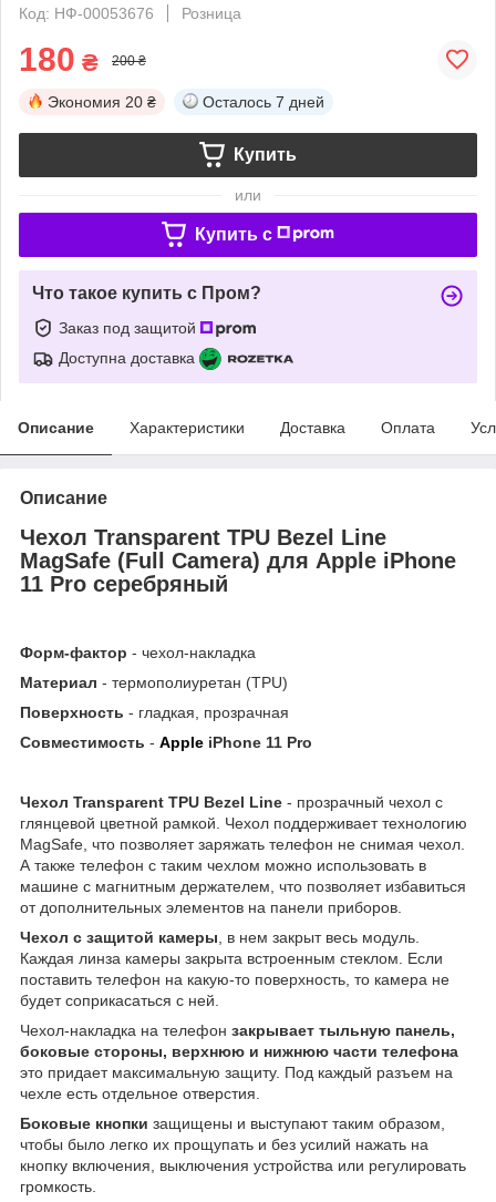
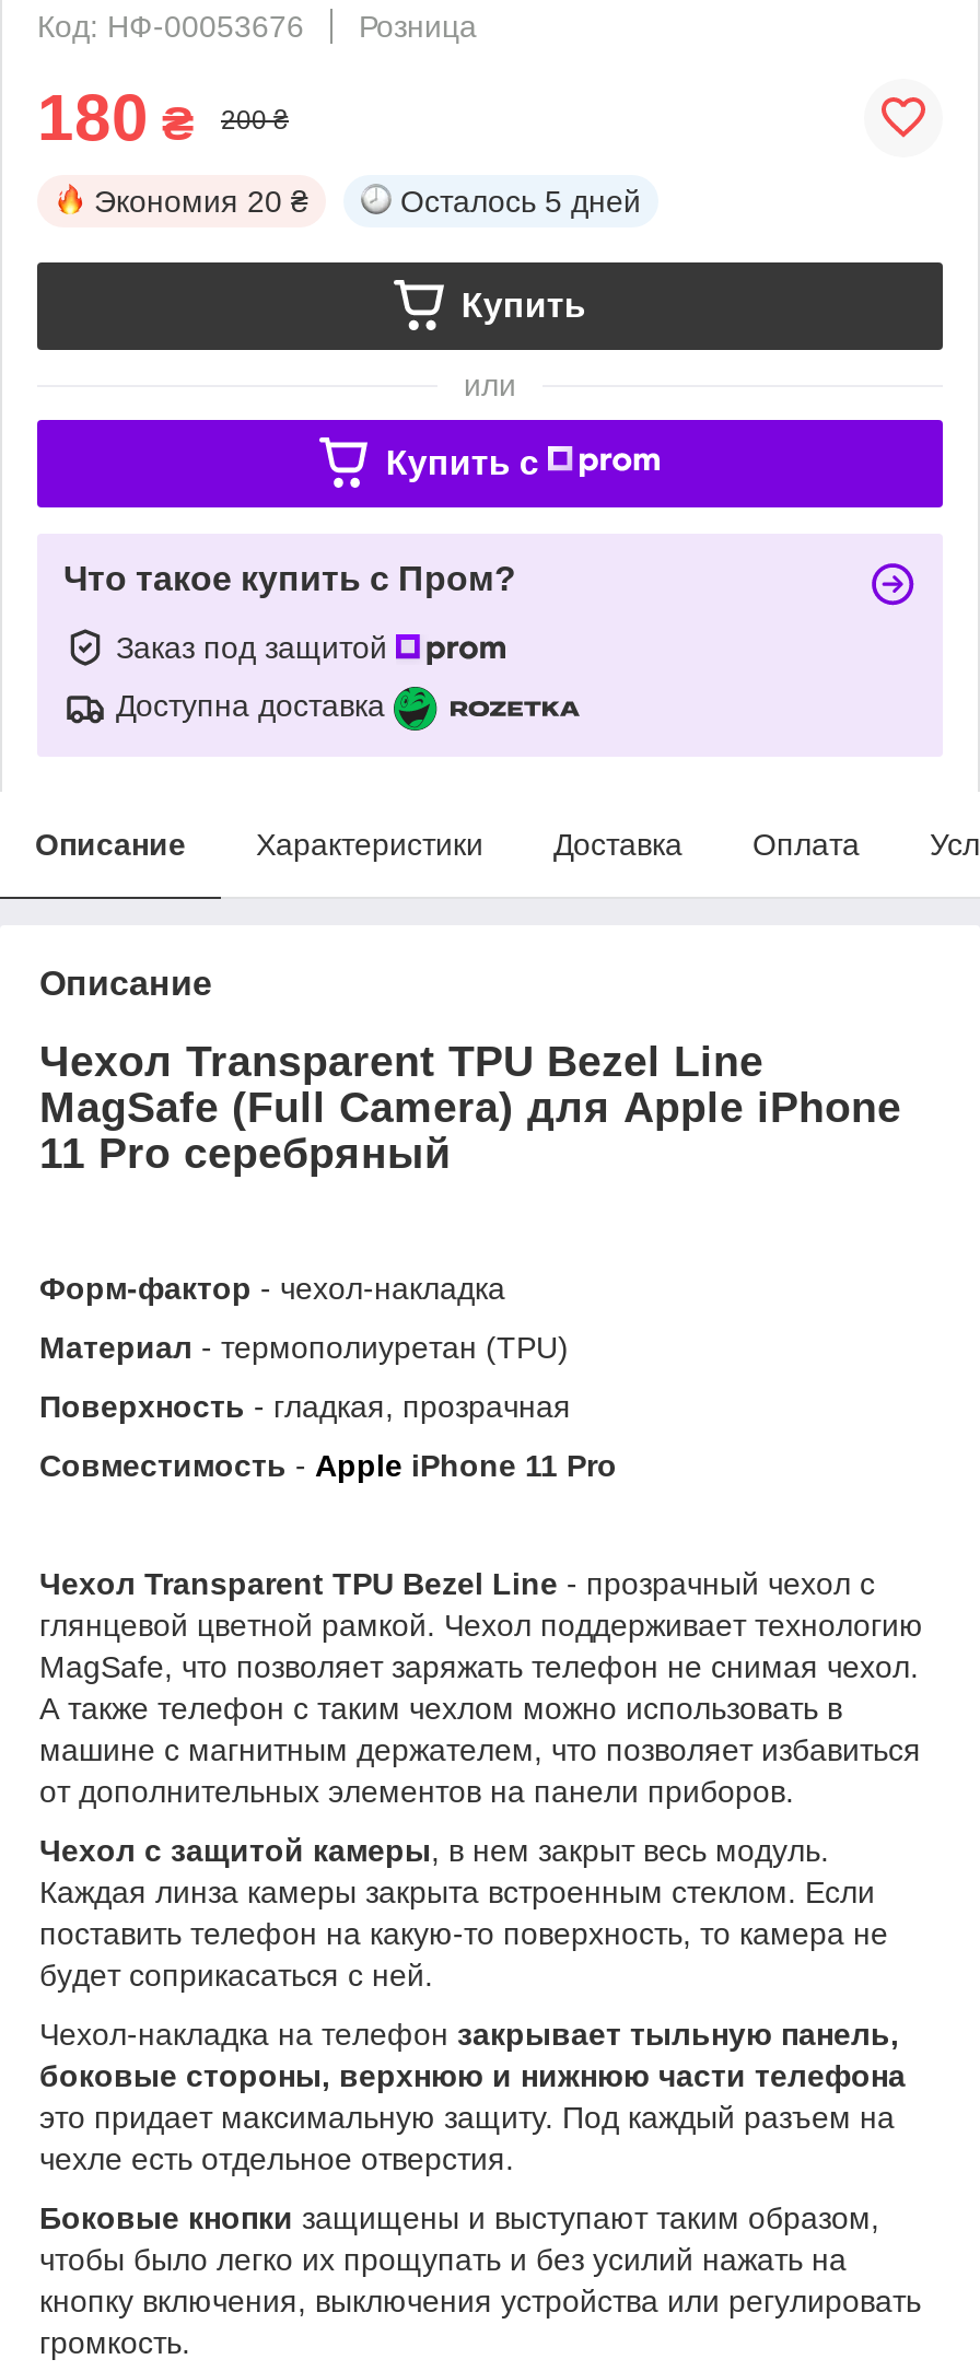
- Осталось 7 дней
+ Осталось 5 дней
